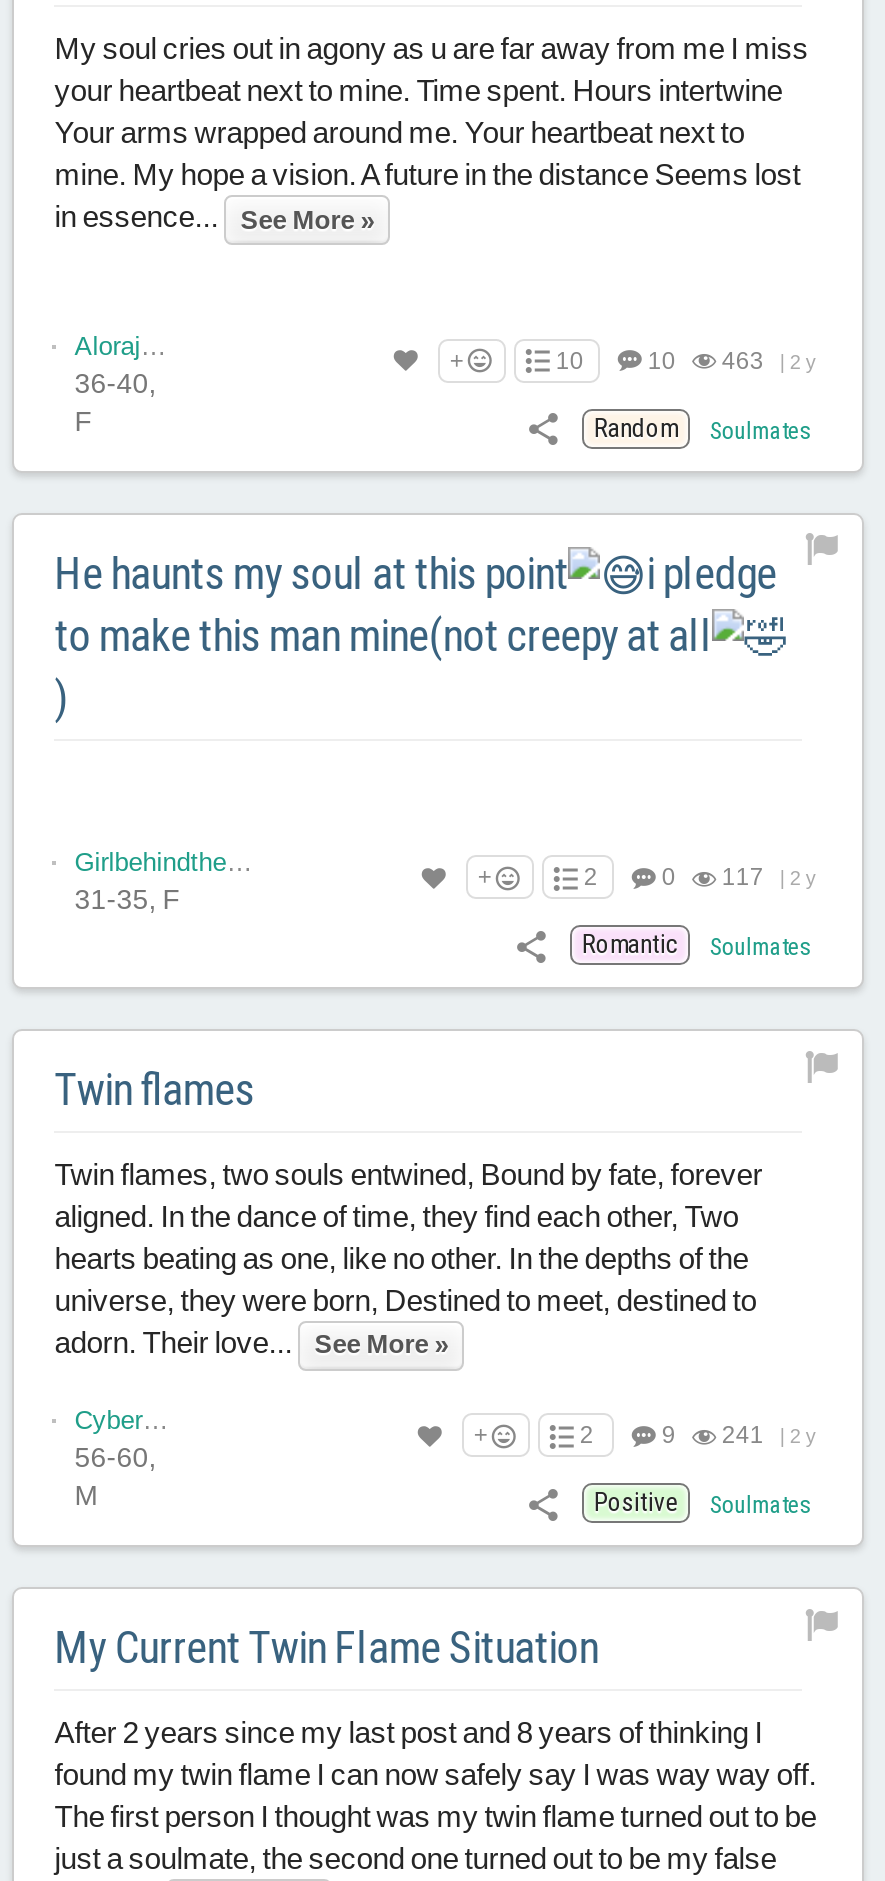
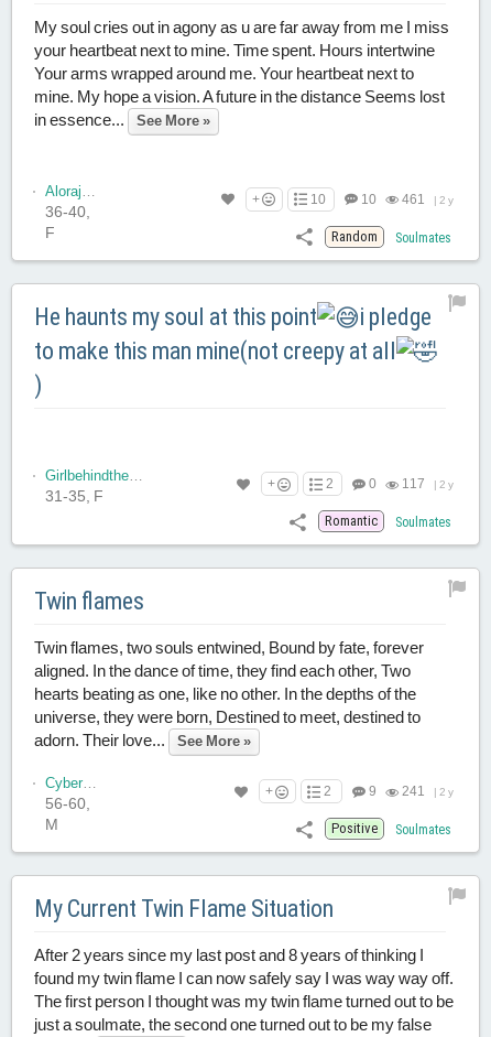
- 463
+ 461
